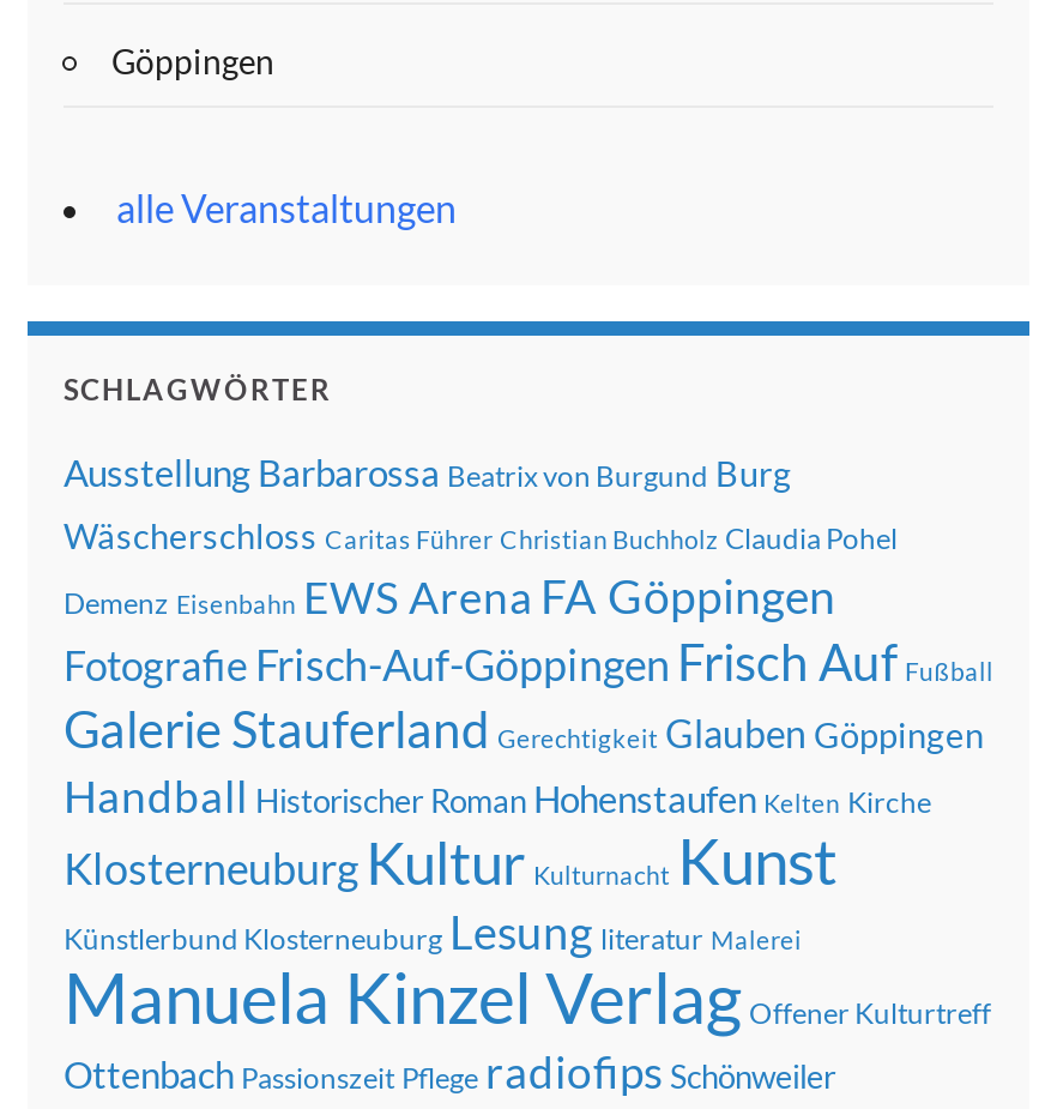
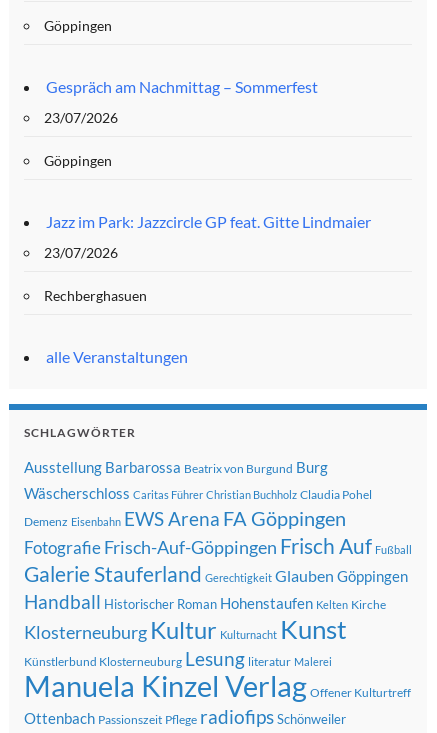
+ Gespräch am Nachmittag – Sommerfest
+ 23/07/2026
+ Göppingen
+ Jazz im Park: Jazzcircle GP feat. Gitte Lindmaier
+ 23/07/2026
+ Rechberghasuen
